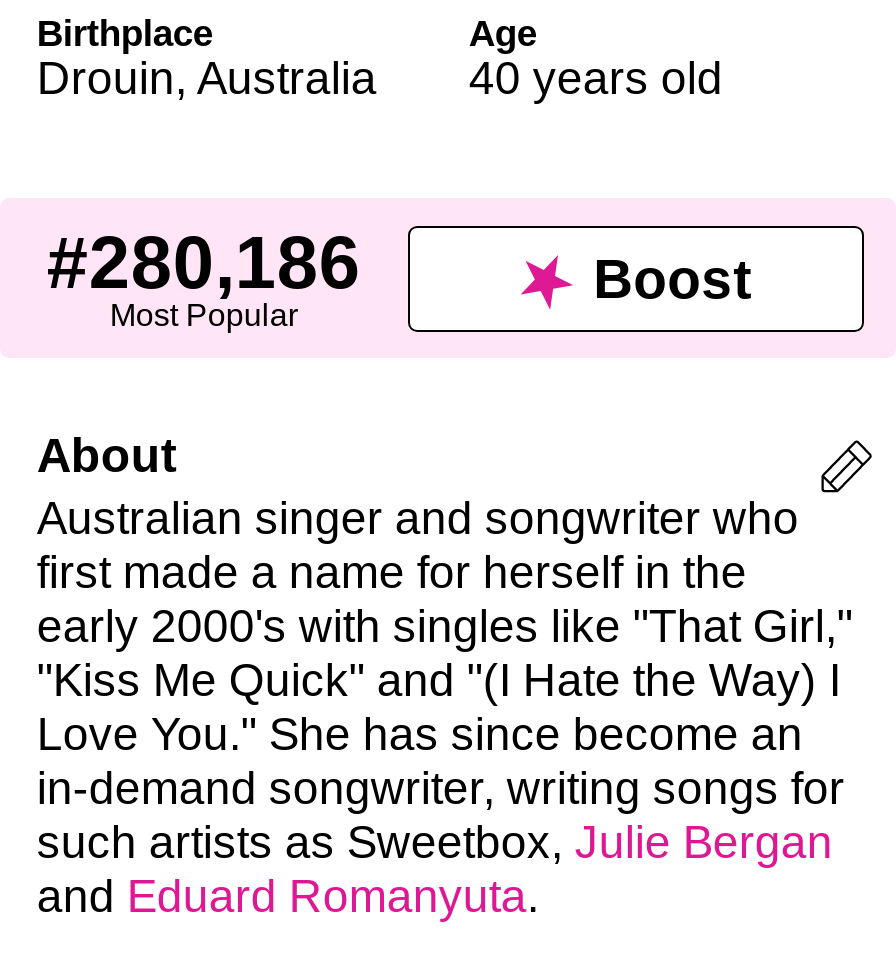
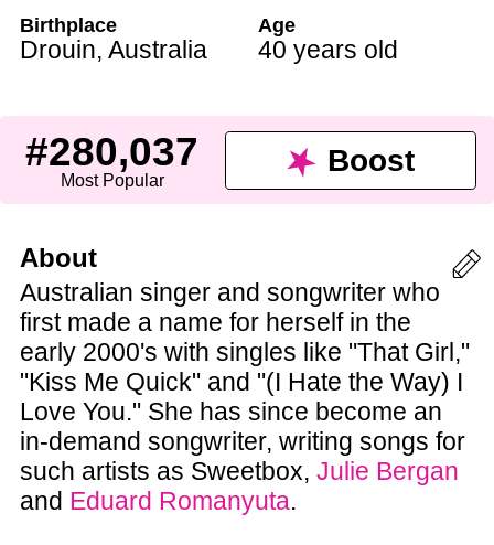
- #280,186
+ #280,037
